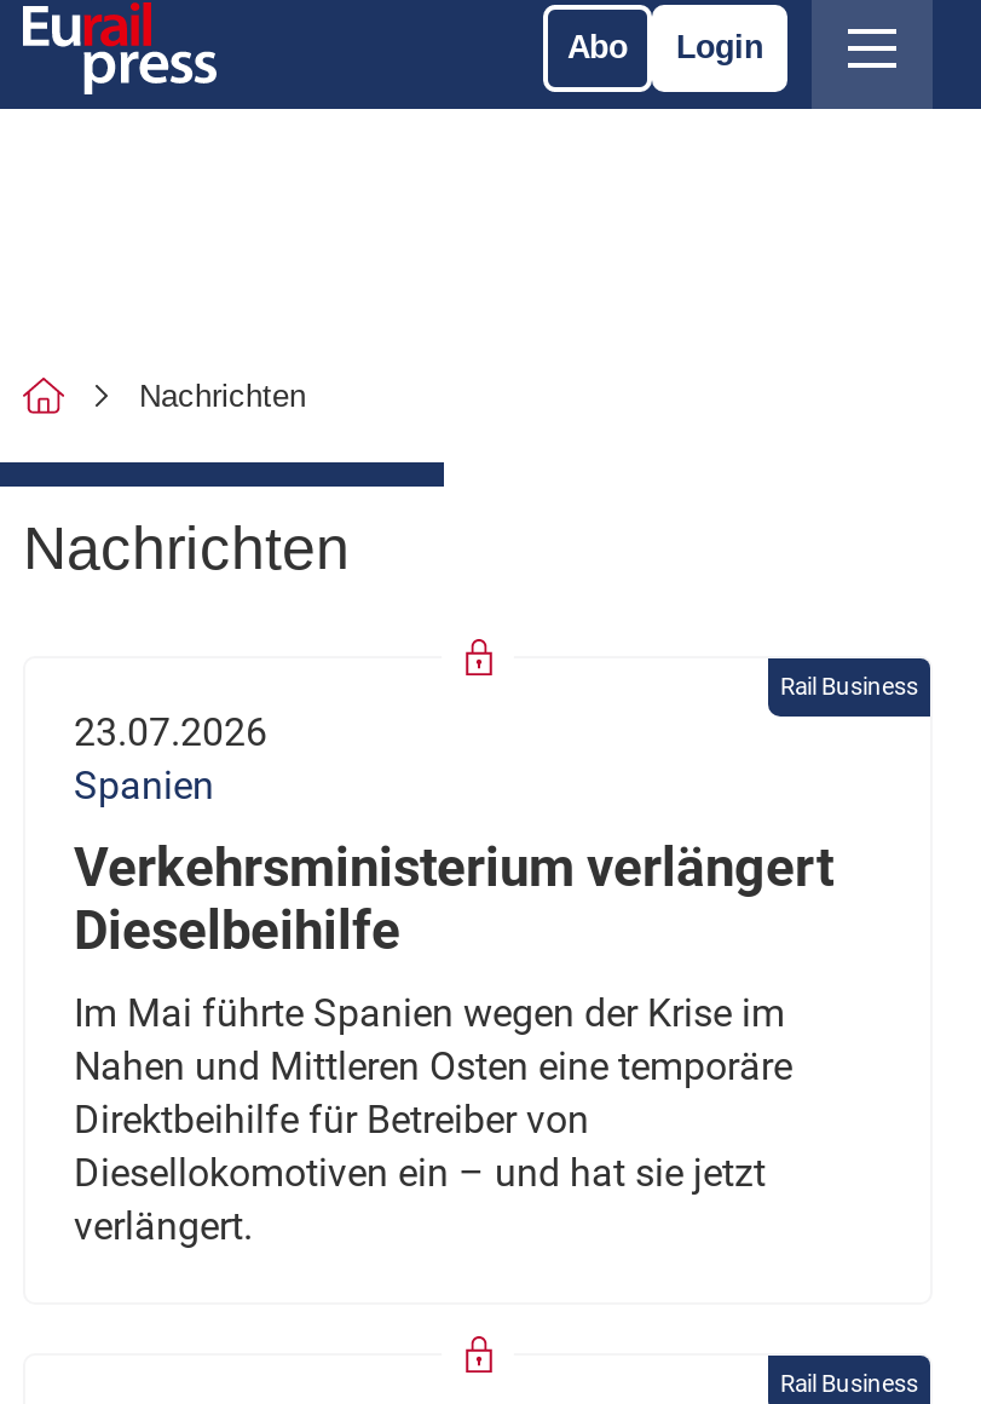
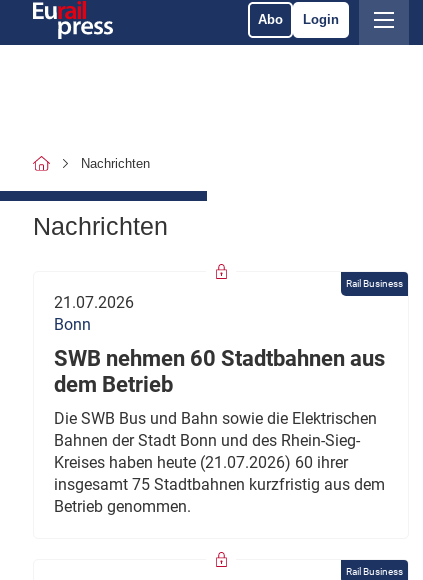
- 23.07.2026
- Spanien
+ 21.07.2026
+ Bonn

- Verkehrsministerium verlängert
- Dieselbeihilfe
+ SWB nehmen 60 Stadtbahnen aus
+ dem Betrieb

- Im Mai führte Spanien wegen der Krise im
- Nahen und Mittleren Osten eine temporäre
- Direktbeihilfe für Betreiber von
- Diesellokomotiven ein – und hat sie jetzt
- verlängert.
+ Die SWB Bus und Bahn sowie die Elektrischen
+ Bahnen der Stadt Bonn und des Rhein-Sieg-
+ Kreises haben heute (21.07.2026) 60 ihrer
+ insgesamt 75 Stadtbahnen kurzfristig aus dem
+ Betrieb genommen.
